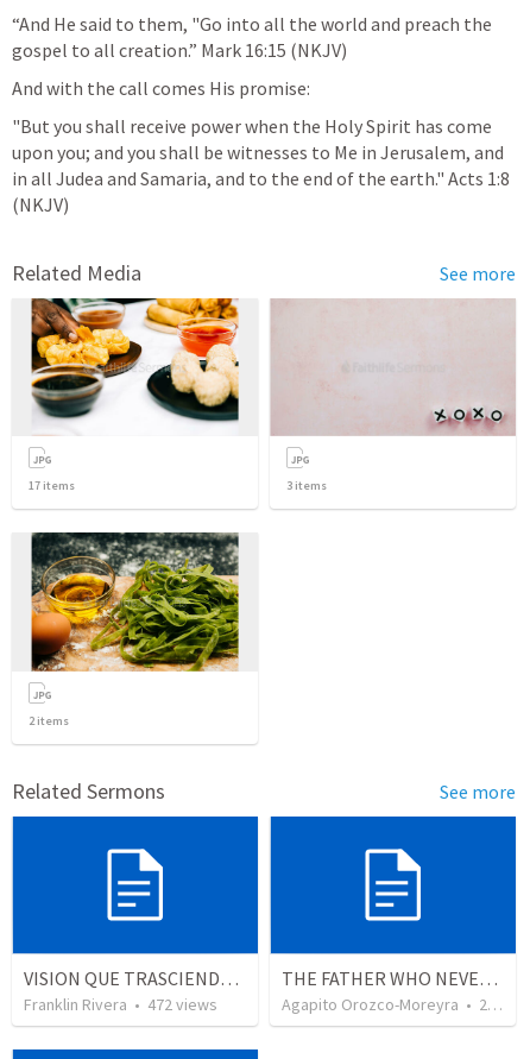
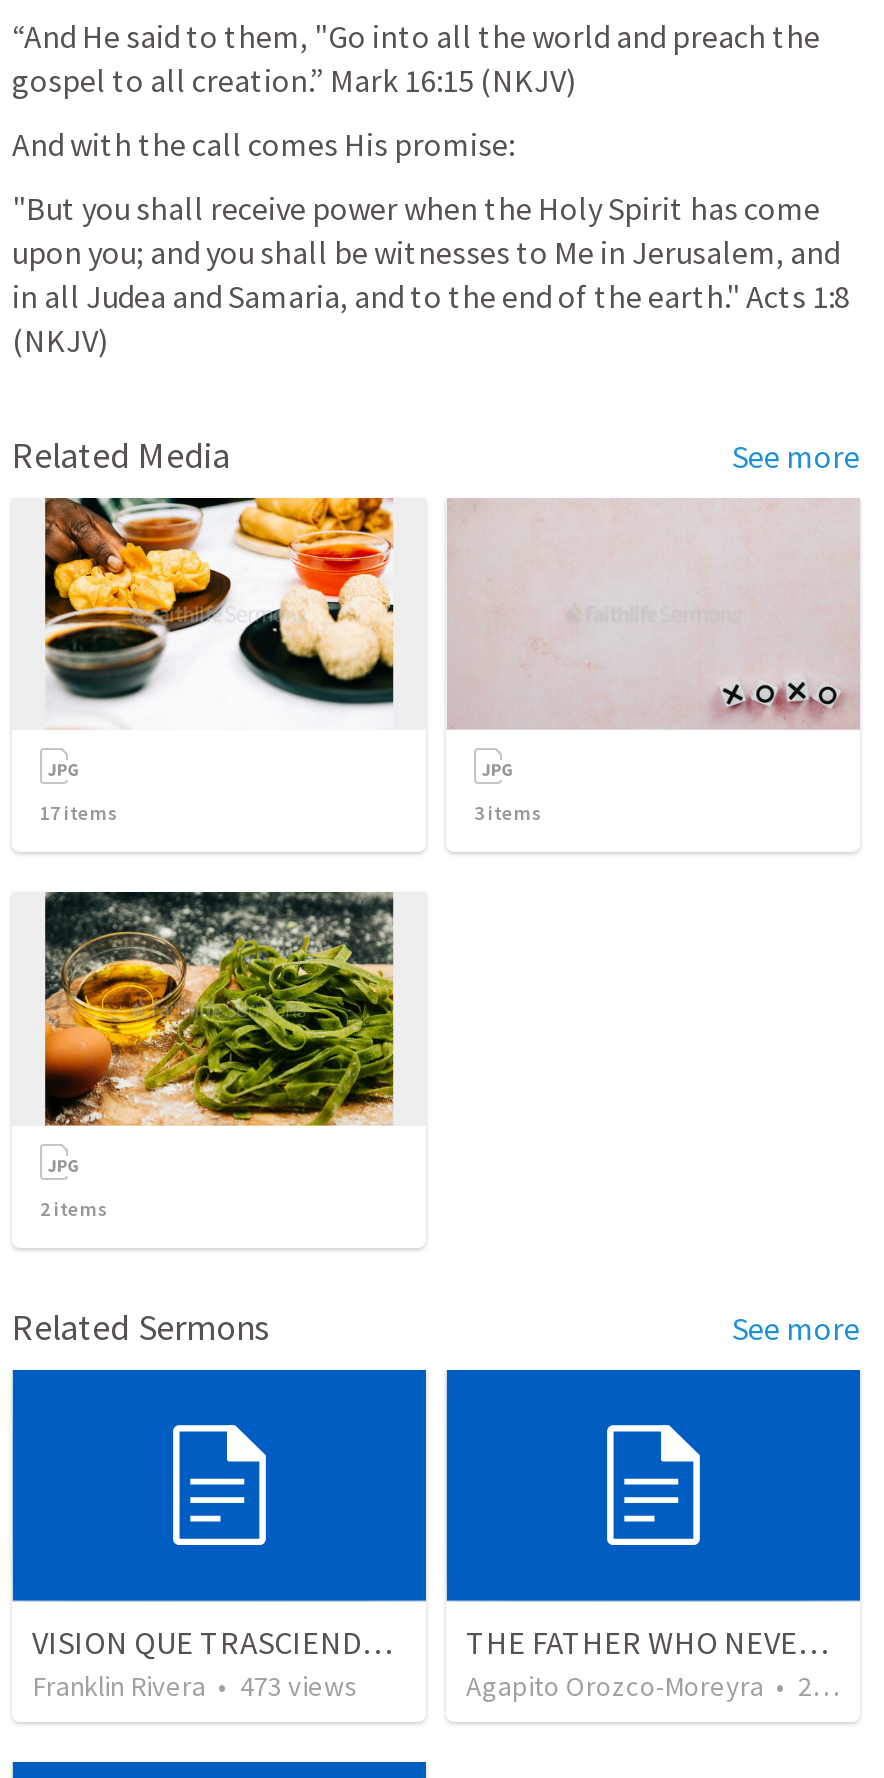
- Franklin Rivera • 472 views
+ Franklin Rivera • 473 views
